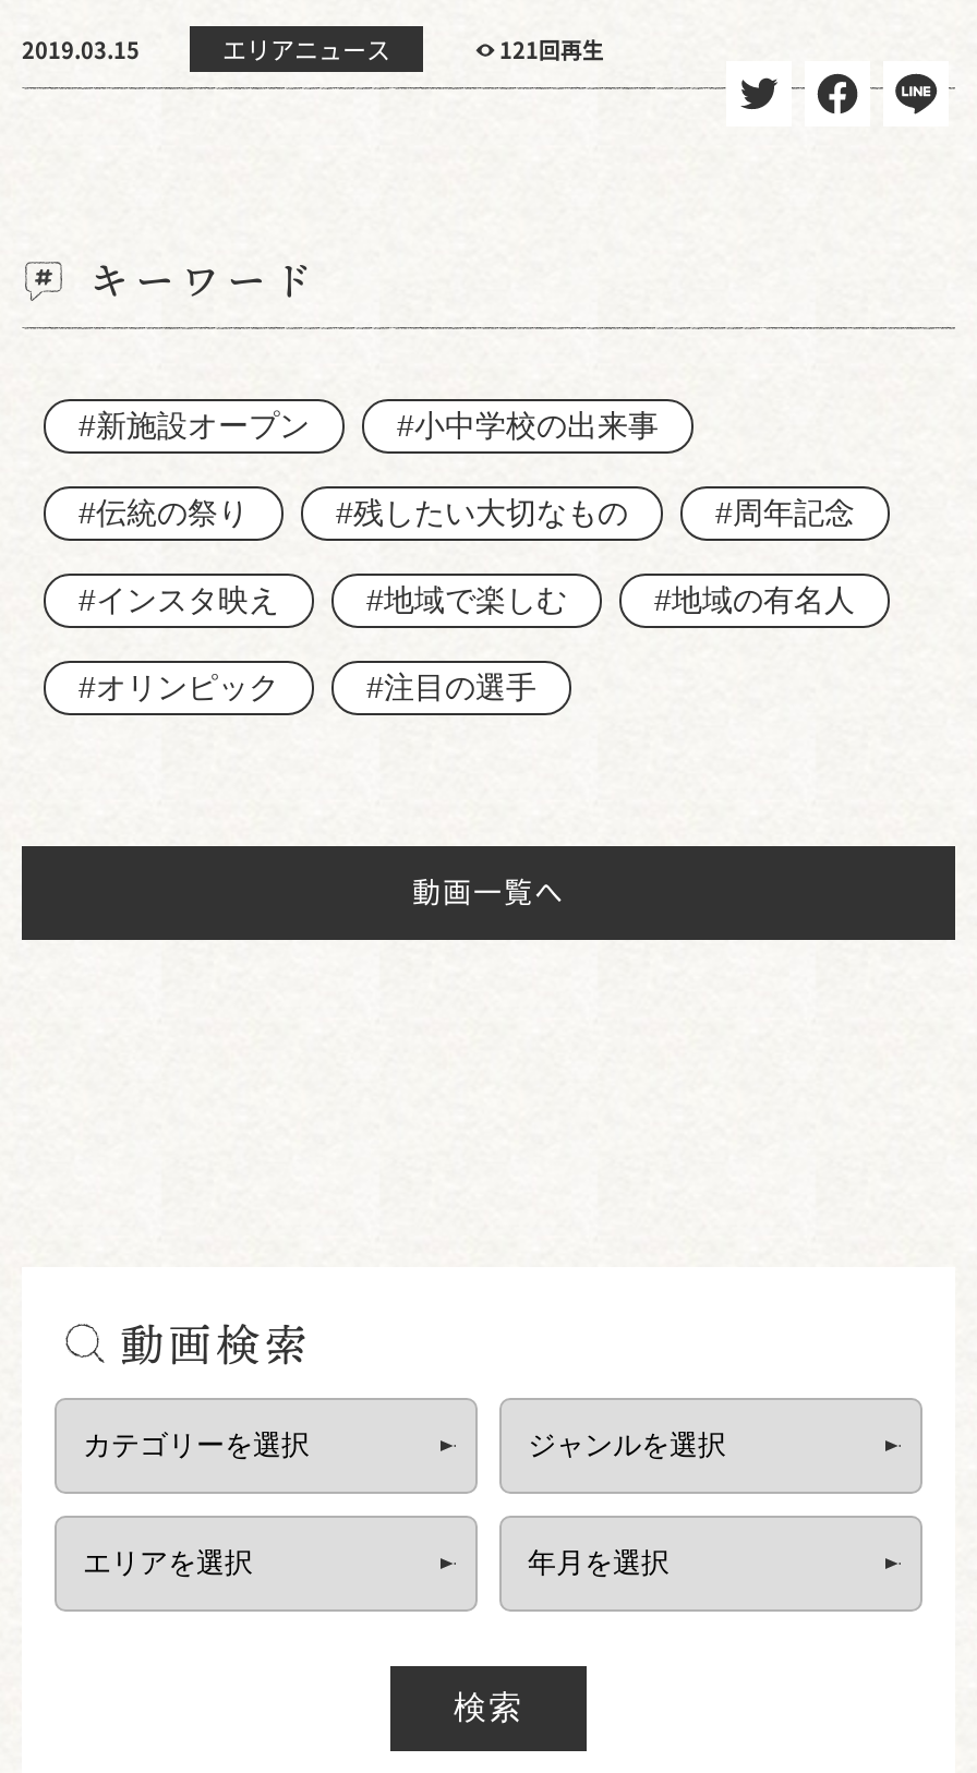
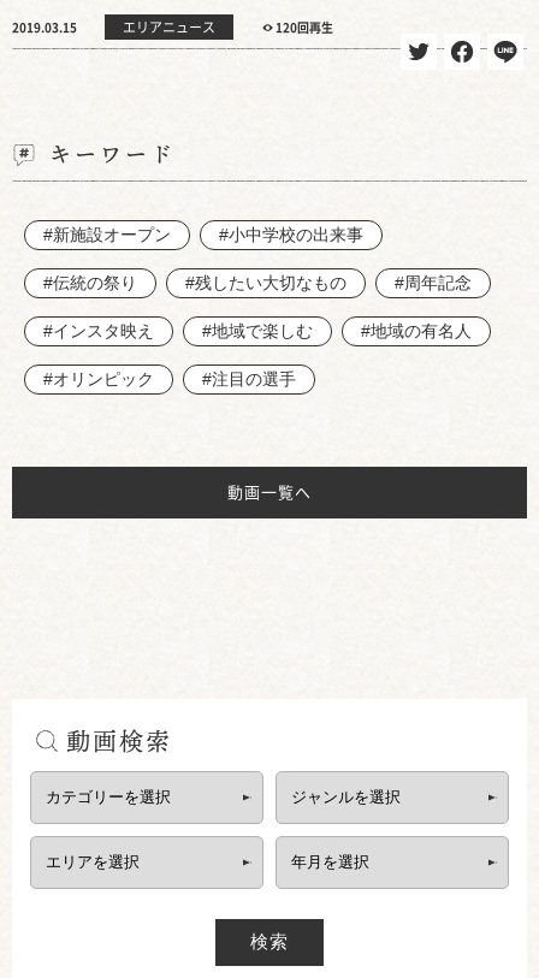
- 121回再生
+ 120回再生
